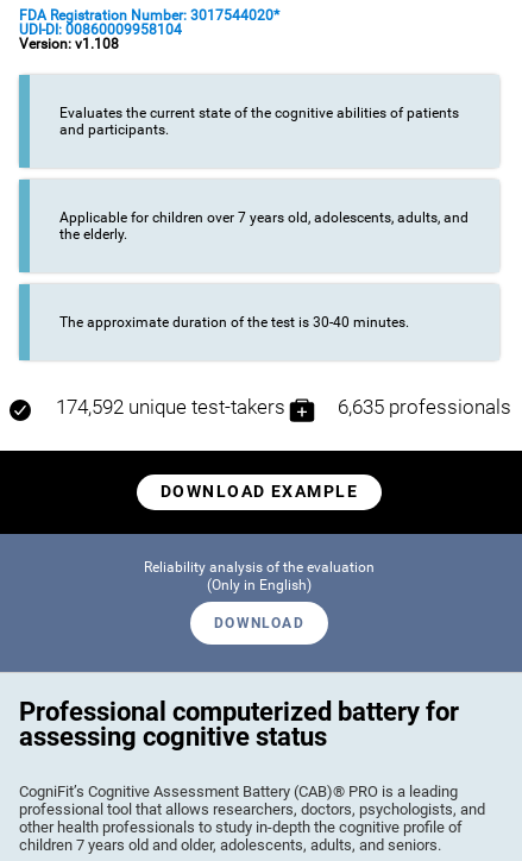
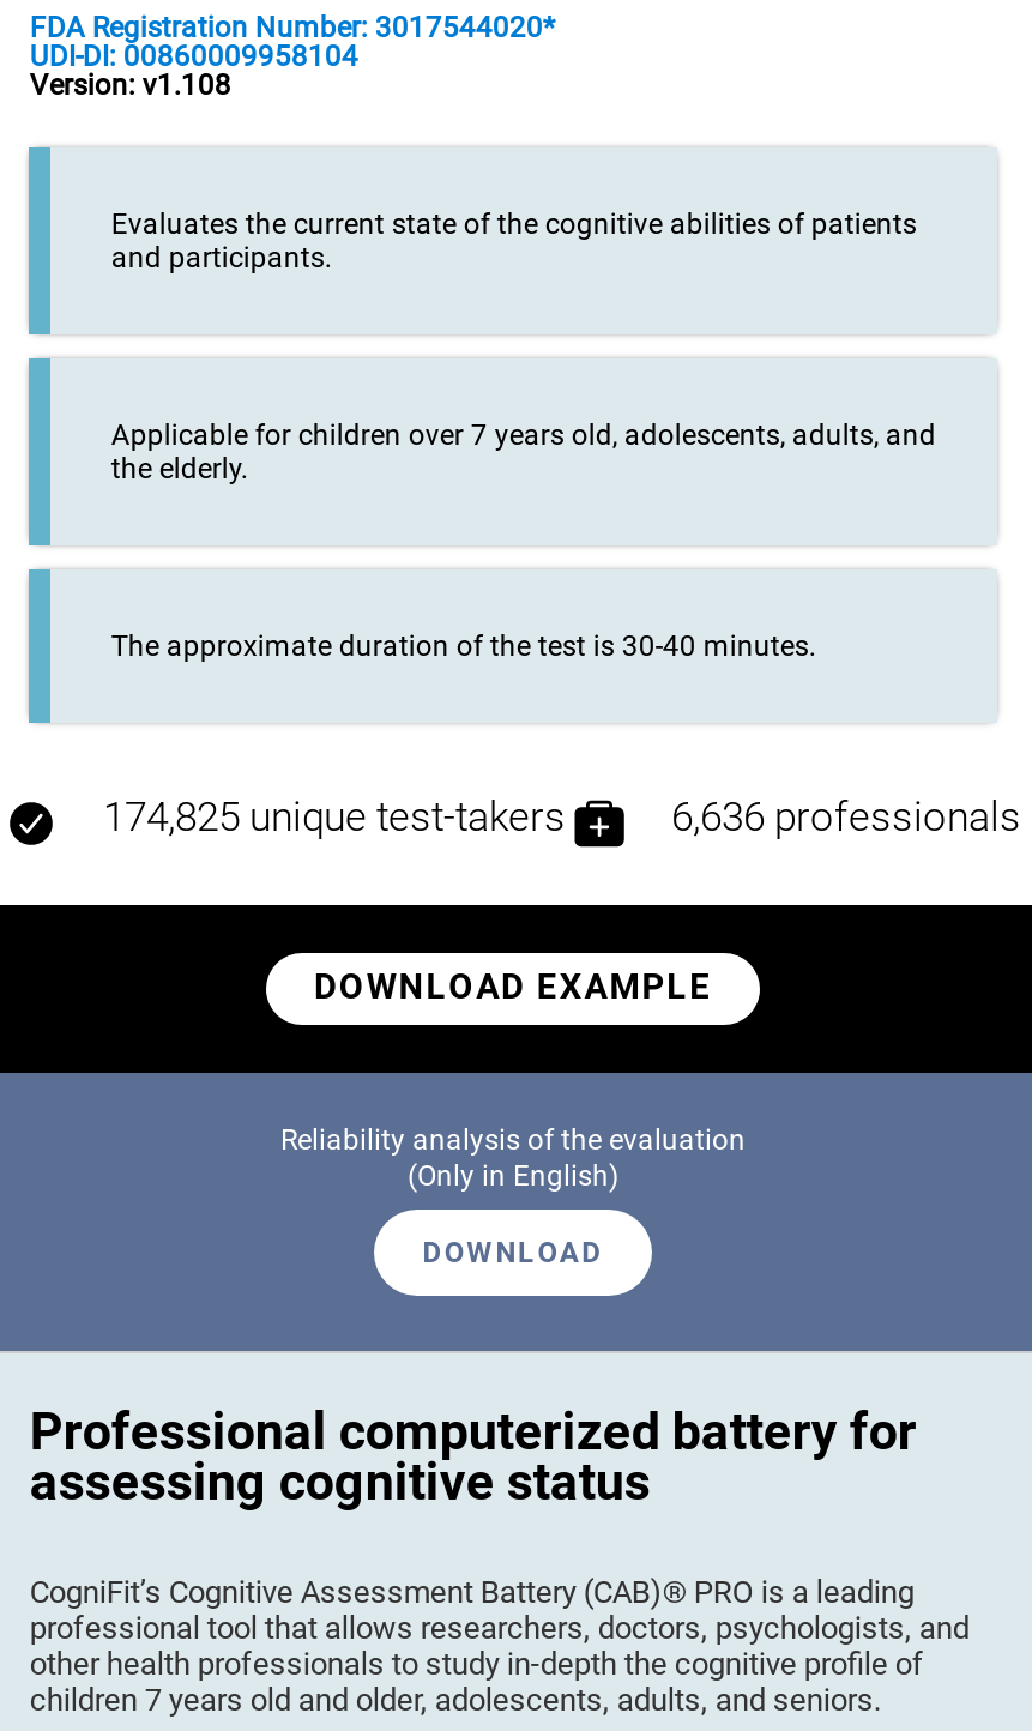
- 174,592 unique test-takers
+ 174,825 unique test-takers

- 6,635 professionals
+ 6,636 professionals
